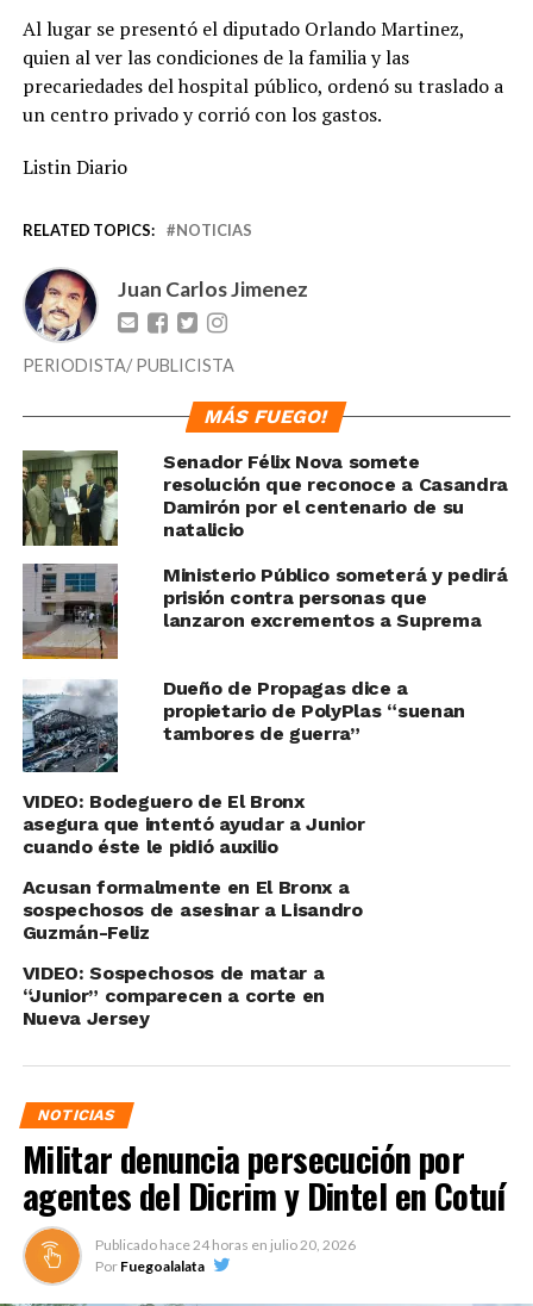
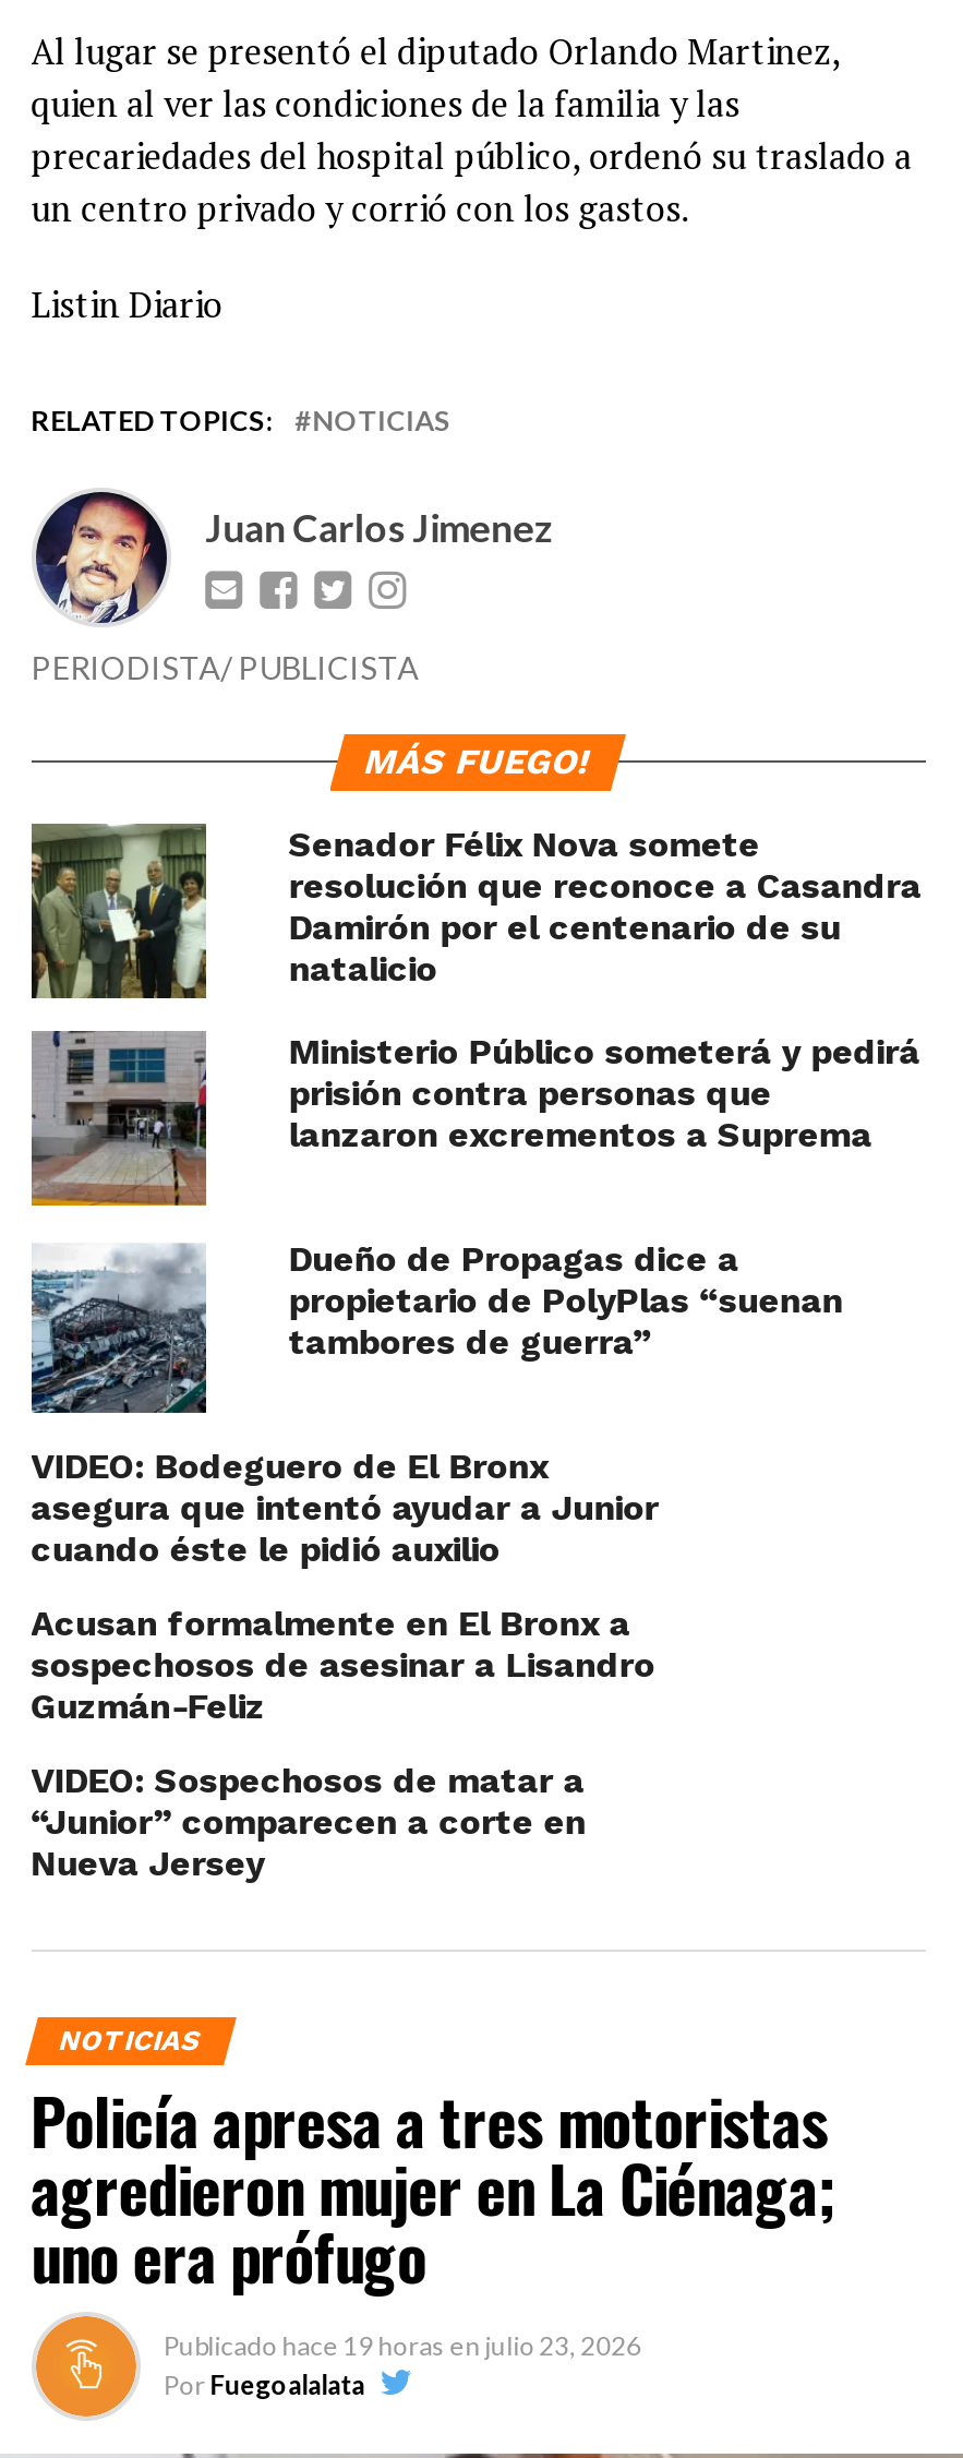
- Militar denuncia persecución por
- agentes del Dicrim y Dintel en Cotuí
- Publicado hace 24 horas en julio 20, 2026
+ Policía apresa a tres motoristas
+ agredieron mujer en La Ciénaga;
+ uno era prófugo
+ Publicado hace 19 horas en julio 23, 2026
